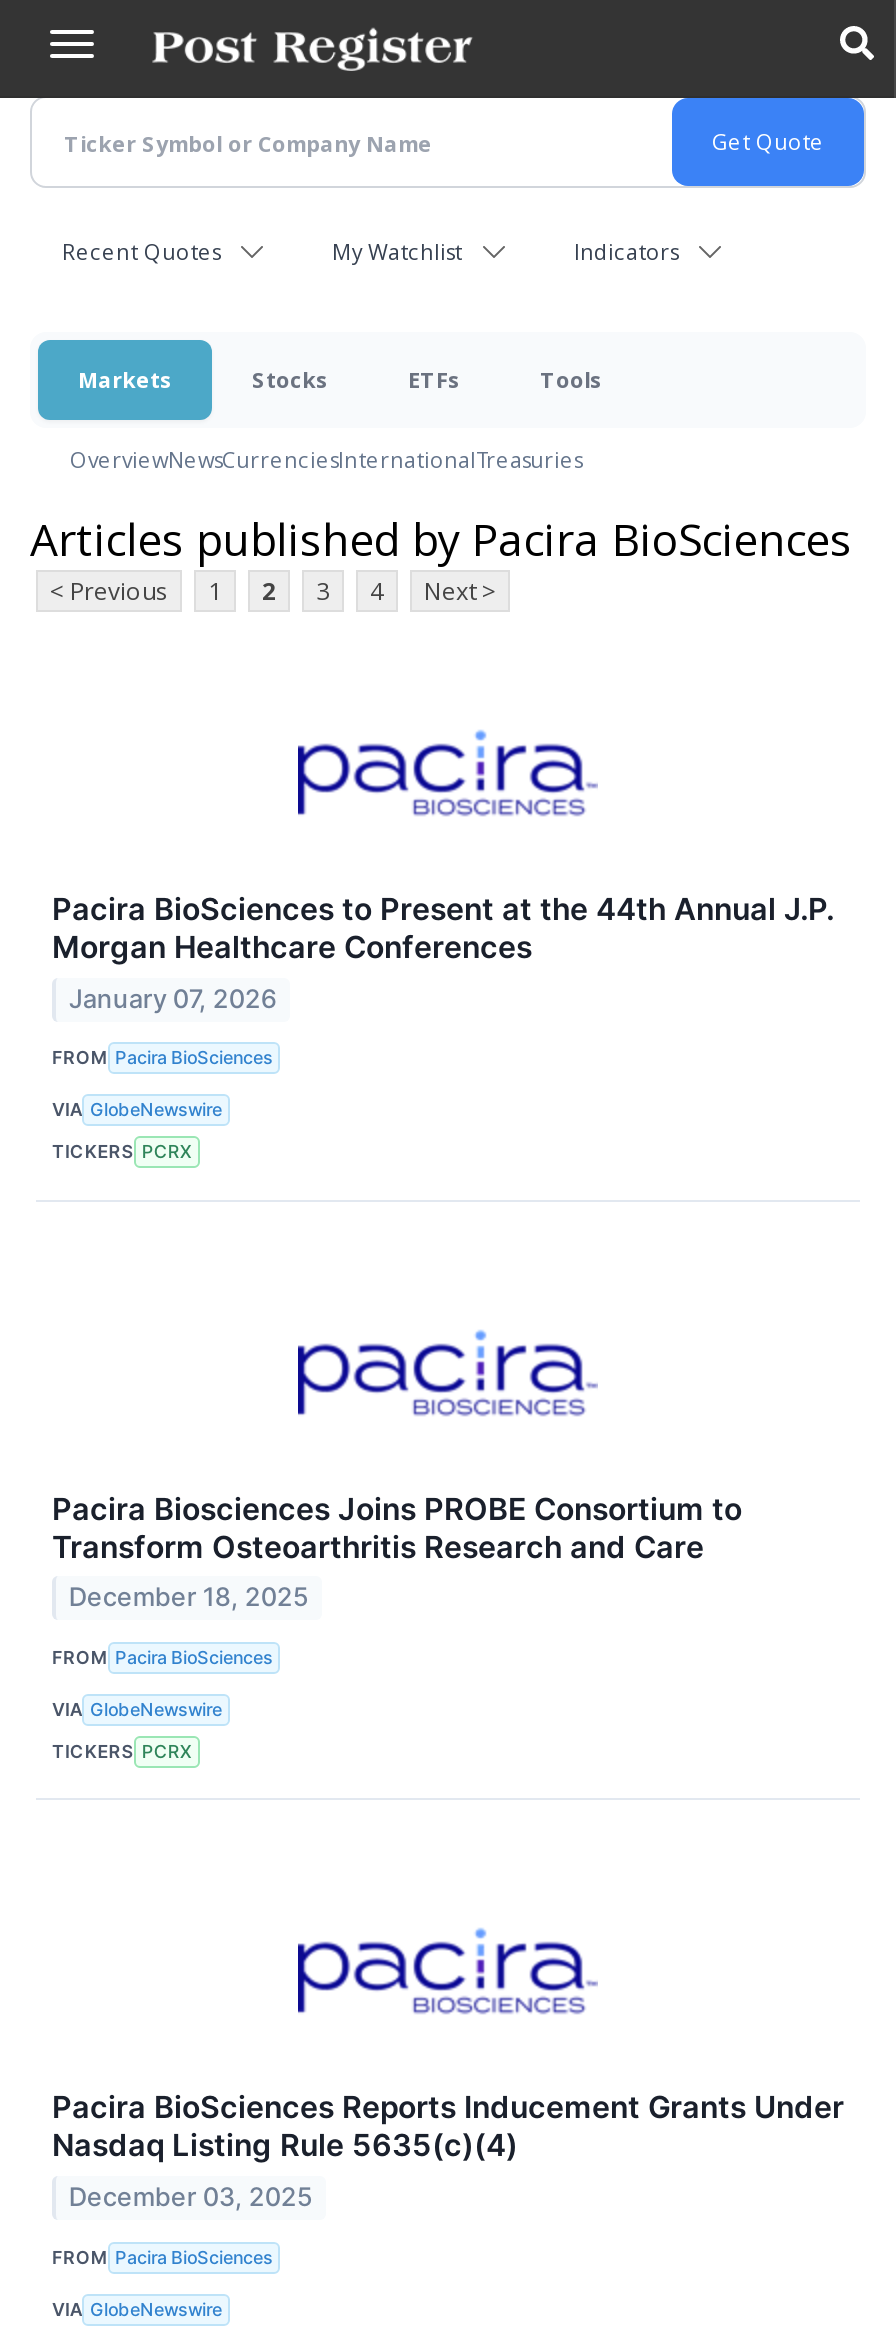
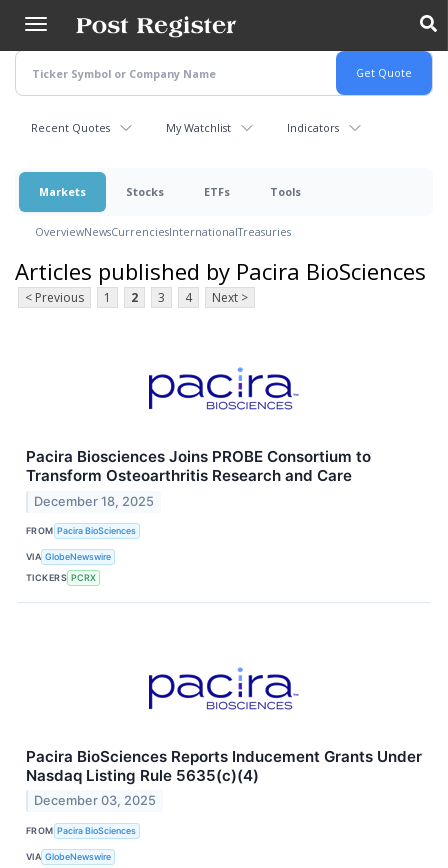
- Pacira BioSciences to Present at the 44th Annual J.P.
- Morgan Healthcare Conferences
- January 07, 2026
- FROM Pacira BioSciences
- VIA GlobeNewswire
- TICKERS PCRX
